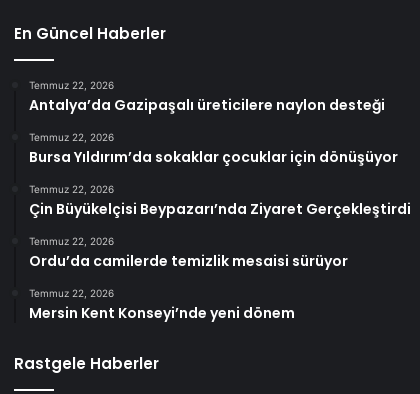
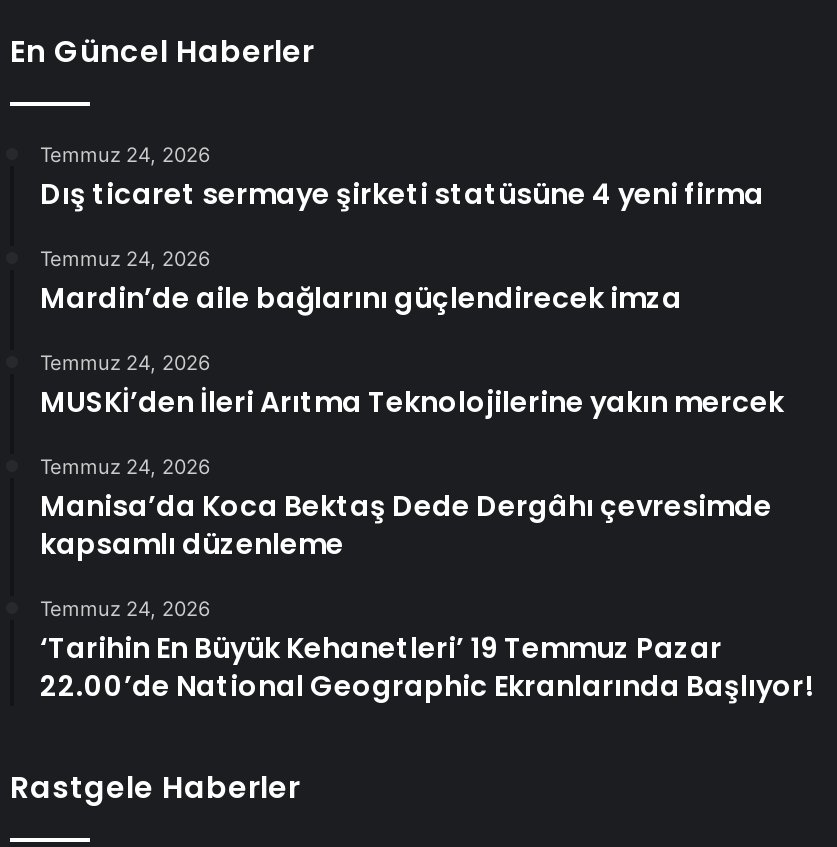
- Temmuz 22, 2026
- Antalya’da Gazipaşalı üreticilere naylon desteği
+ Temmuz 24, 2026
+ Dış ticaret sermaye şirketi statüsüne 4 yeni firma

- Temmuz 22, 2026
- Bursa Yıldırım’da sokaklar çocuklar için dönüşüyor
+ Temmuz 24, 2026
+ Mardin’de aile bağlarını güçlendirecek imza

- Temmuz 22, 2026
- Çin Büyükelçisi Beypazarı’nda Ziyaret Gerçekleştirdi
+ Temmuz 24, 2026
+ MUSKİ’den İleri Arıtma Teknolojilerine yakın mercek

- Temmuz 22, 2026
- Ordu’da camilerde temizlik mesaisi sürüyor
+ Temmuz 24, 2026
+ Manisa’da Koca Bektaş Dede Dergâhı çevresimde
+ kapsamlı düzenleme

- Temmuz 22, 2026
- Mersin Kent Konseyi’nde yeni dönem
+ Temmuz 24, 2026
+ ‘Tarihin En Büyük Kehanetleri’ 19 Temmuz Pazar
+ 22.00’de National Geographic Ekranlarında Başlıyor!
